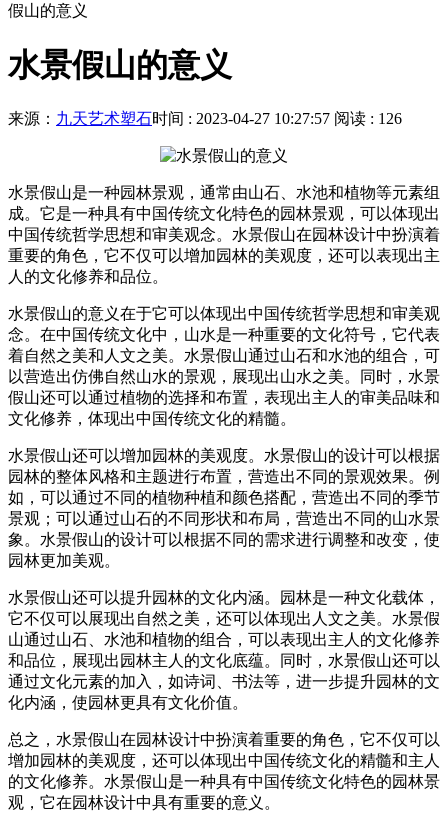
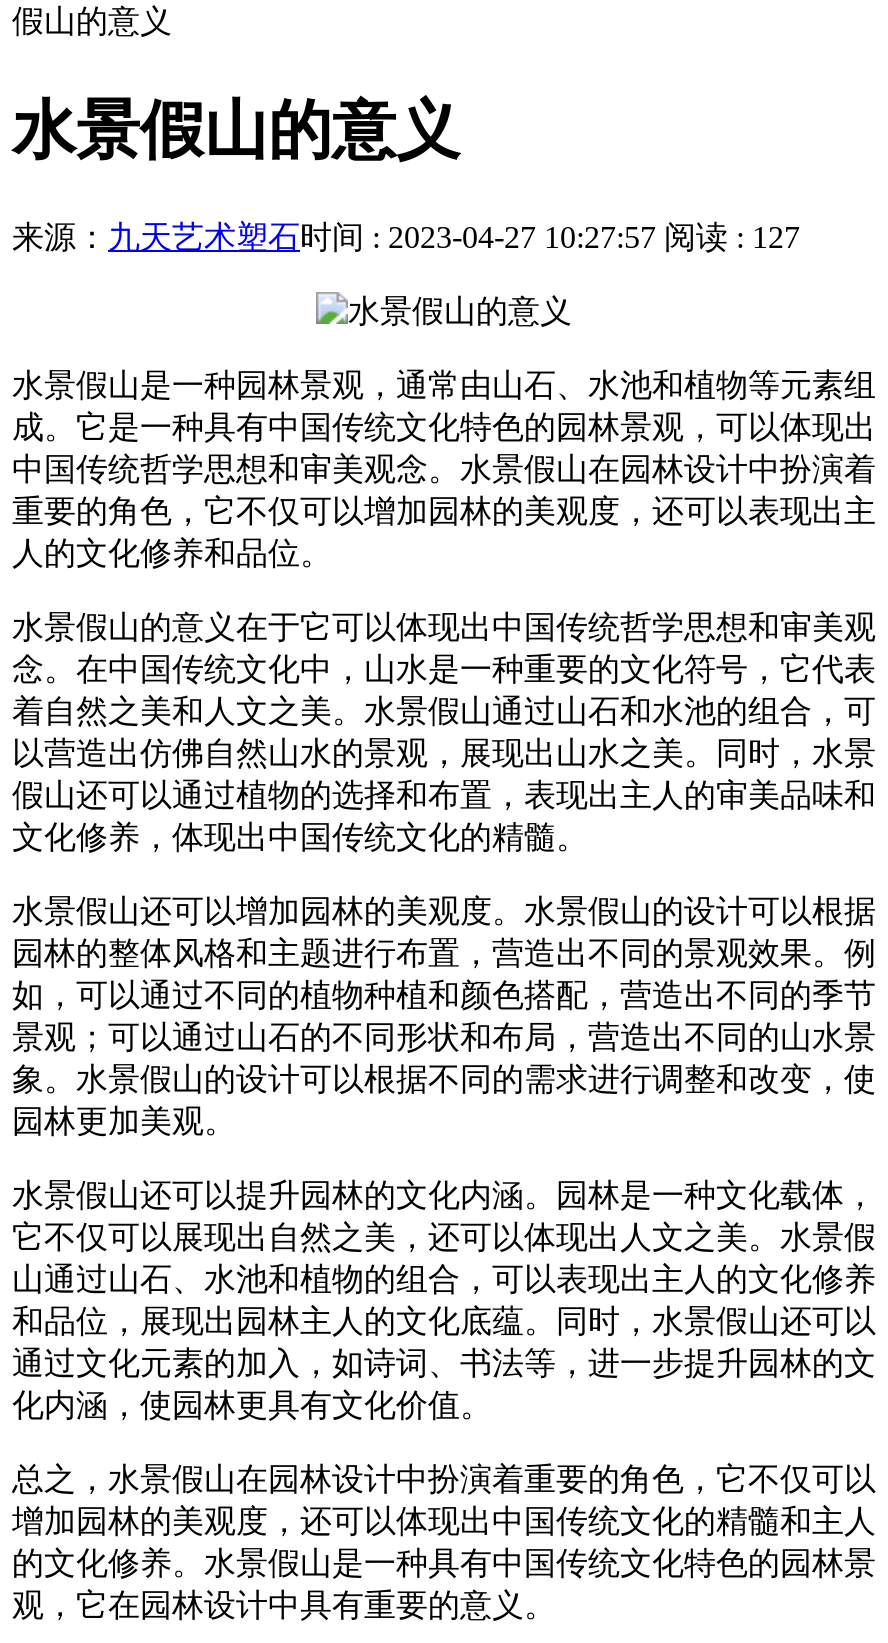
- 来源：九天艺术塑石时间 : 2023-04-27 10:27:57 阅读 : 126
+ 来源：九天艺术塑石时间 : 2023-04-27 10:27:57 阅读 : 127
